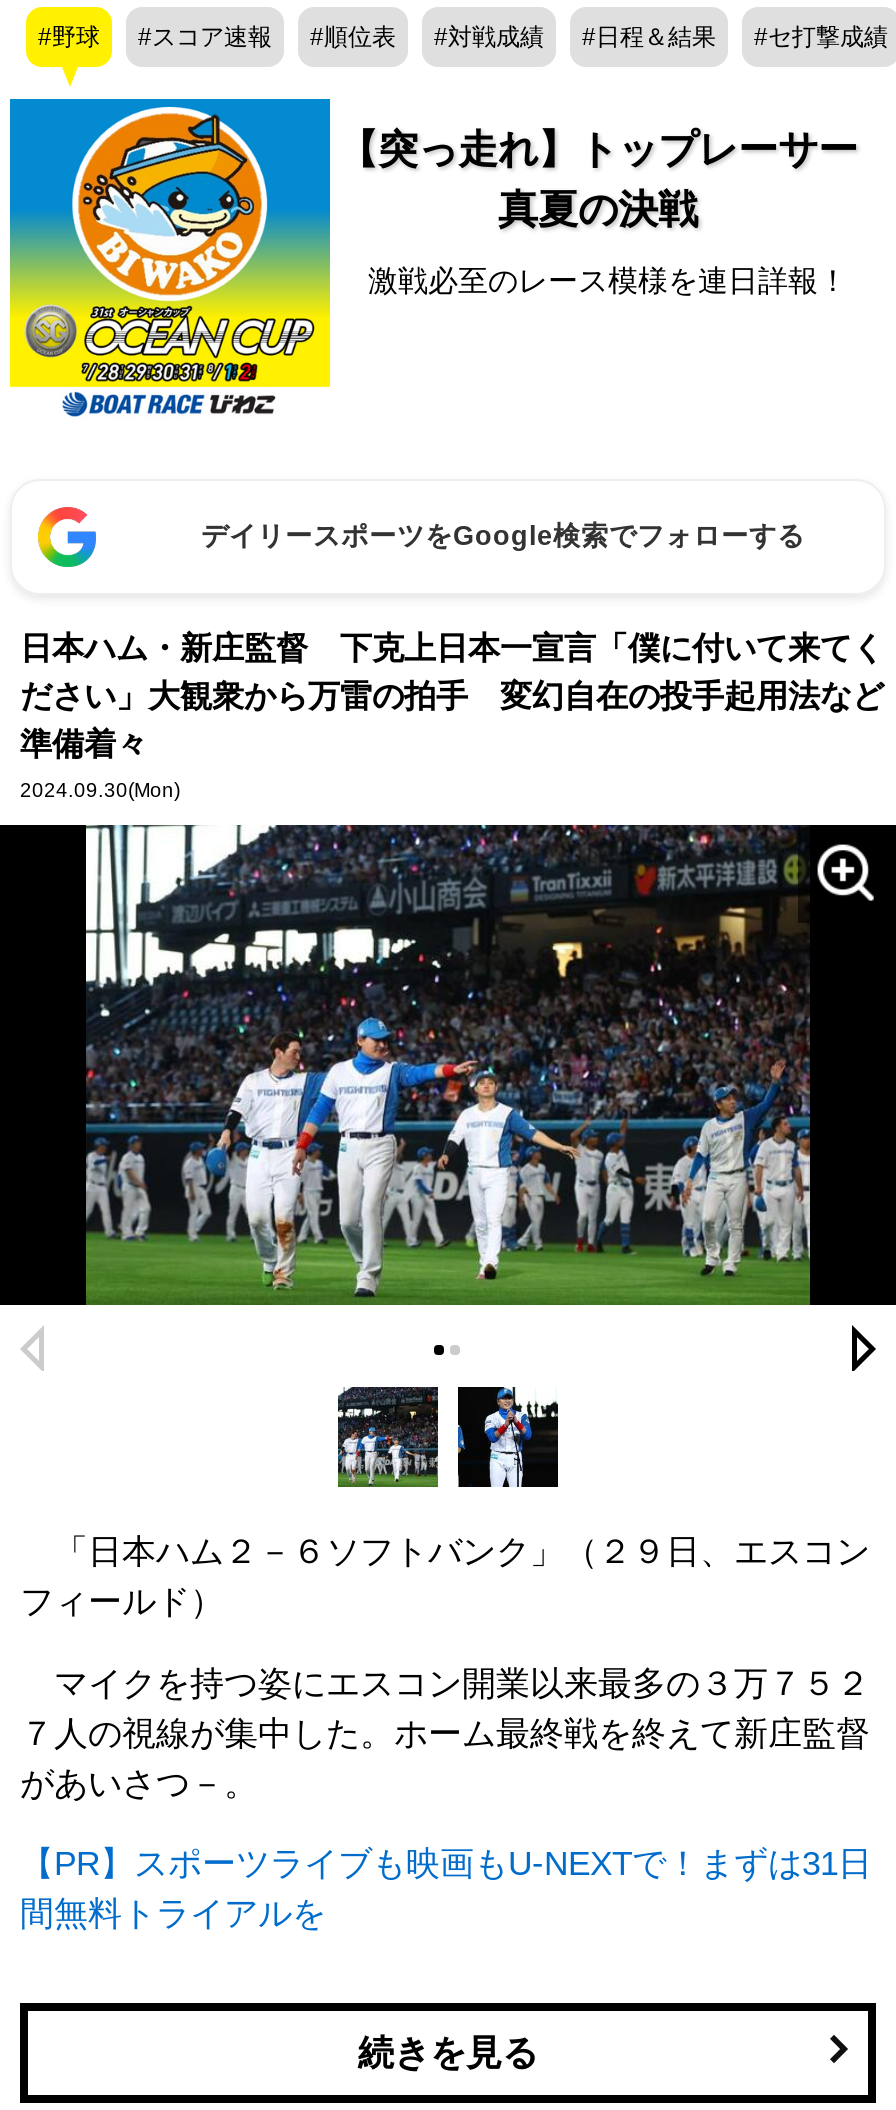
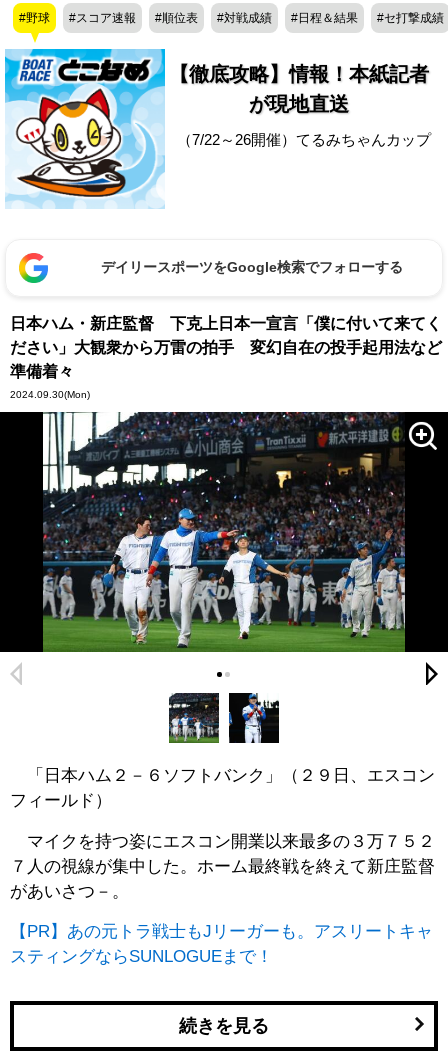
- [image]
- 【突っ走れ】トップレーサー
- 真夏の決戦
+ [image]
+ 【徹底攻略】情報！本紙記者
+ が現地直送

- 激戦必至のレース模様を連日詳報！
+ （7/22～26開催）てるみちゃんカップ

- 【PR】スポーツライブも映画もU-NEXTで！まずは31日
- 間無料トライアルを
+ 【PR】あの元トラ戦士もJリーガーも。アスリートキャ
+ スティングならSUNLOGUEまで！
